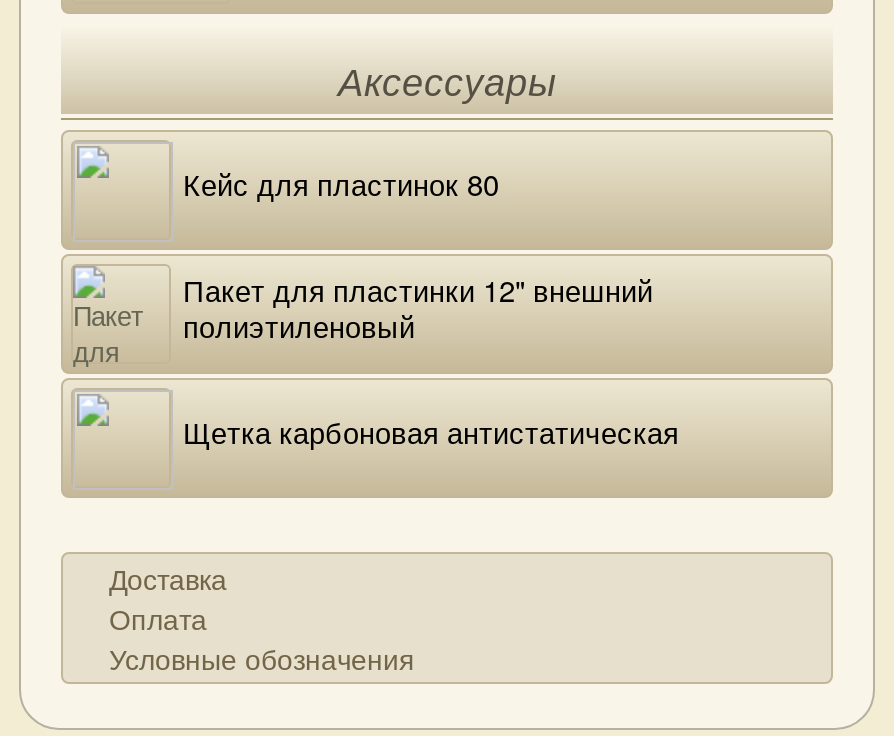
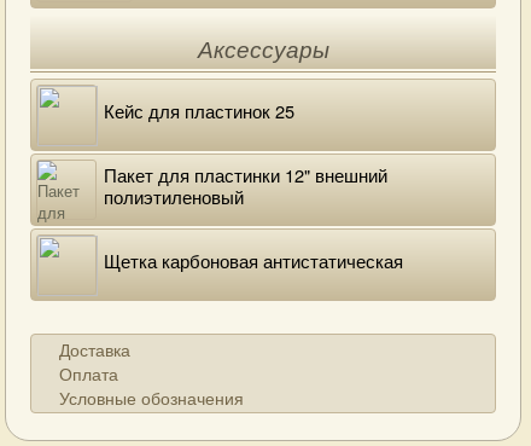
- Кейс для пластинок 80
+ Кейс для пластинок 25
